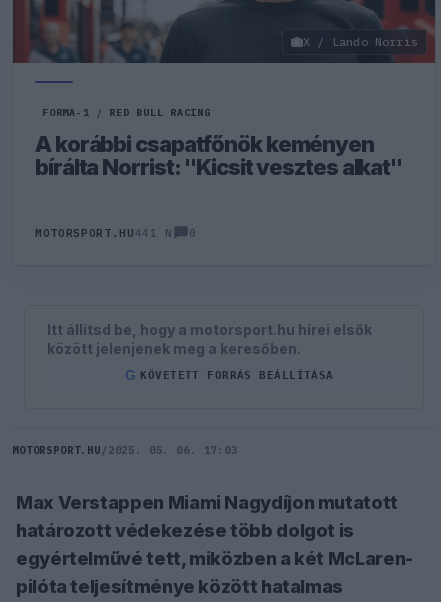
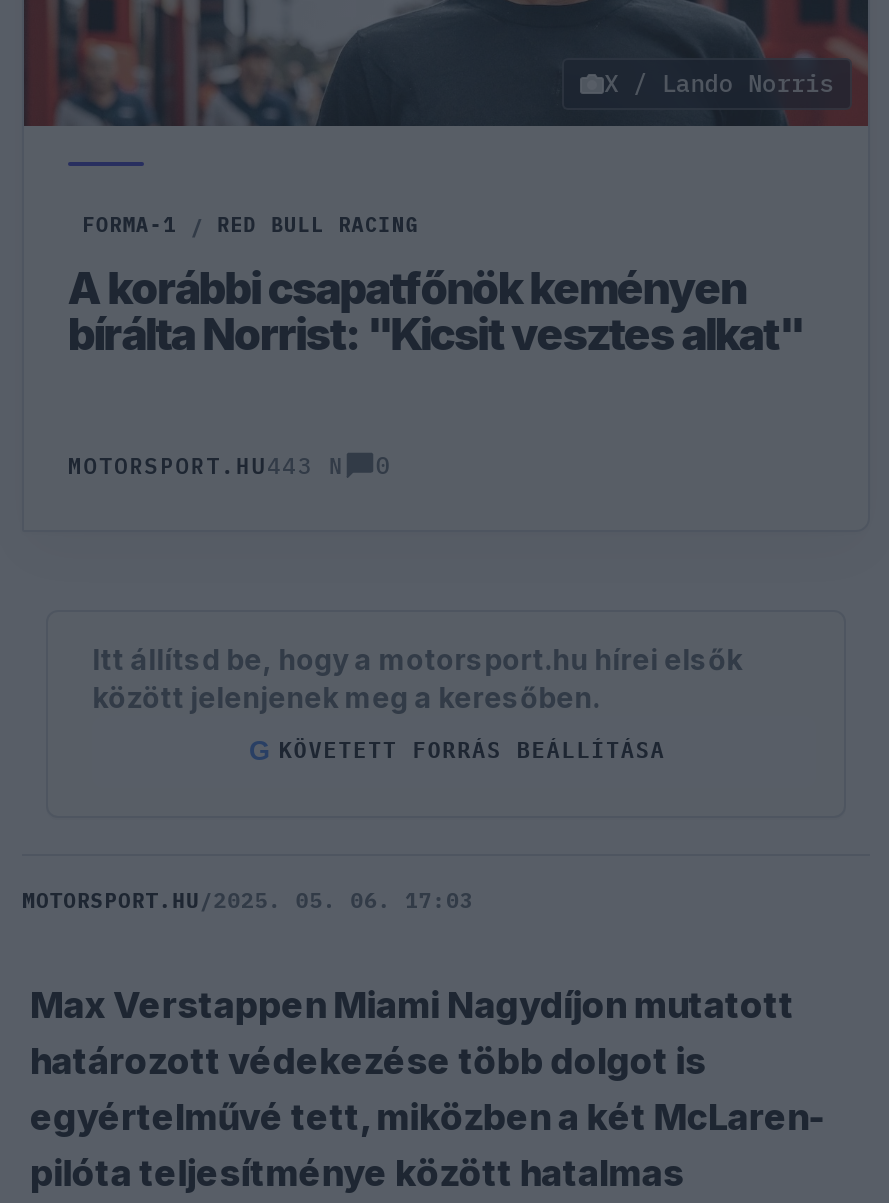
- MOTORSPORT.HU441 N
+ MOTORSPORT.HU443 N
